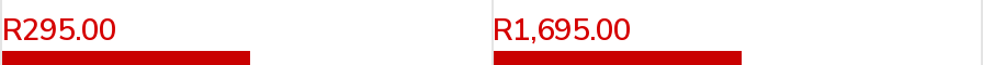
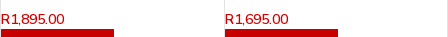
- R295.00
+ R1,895.00
